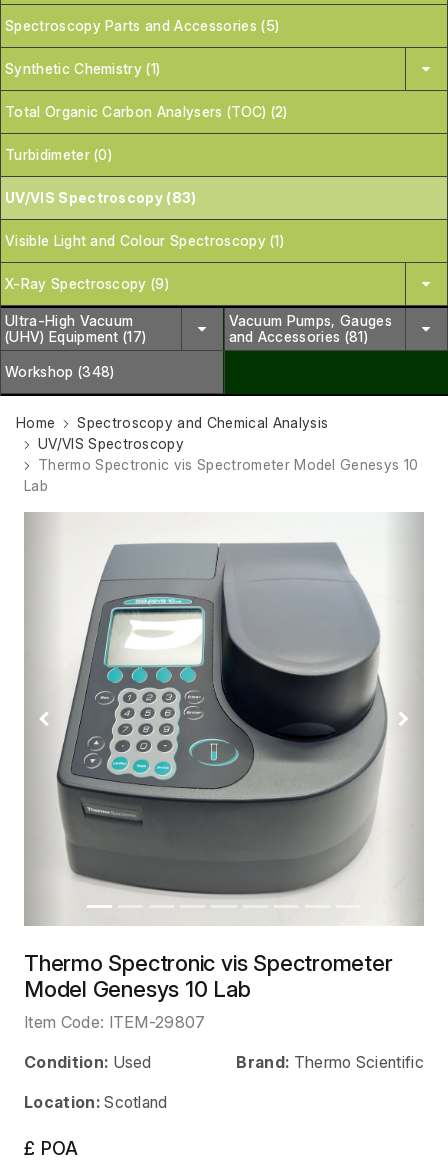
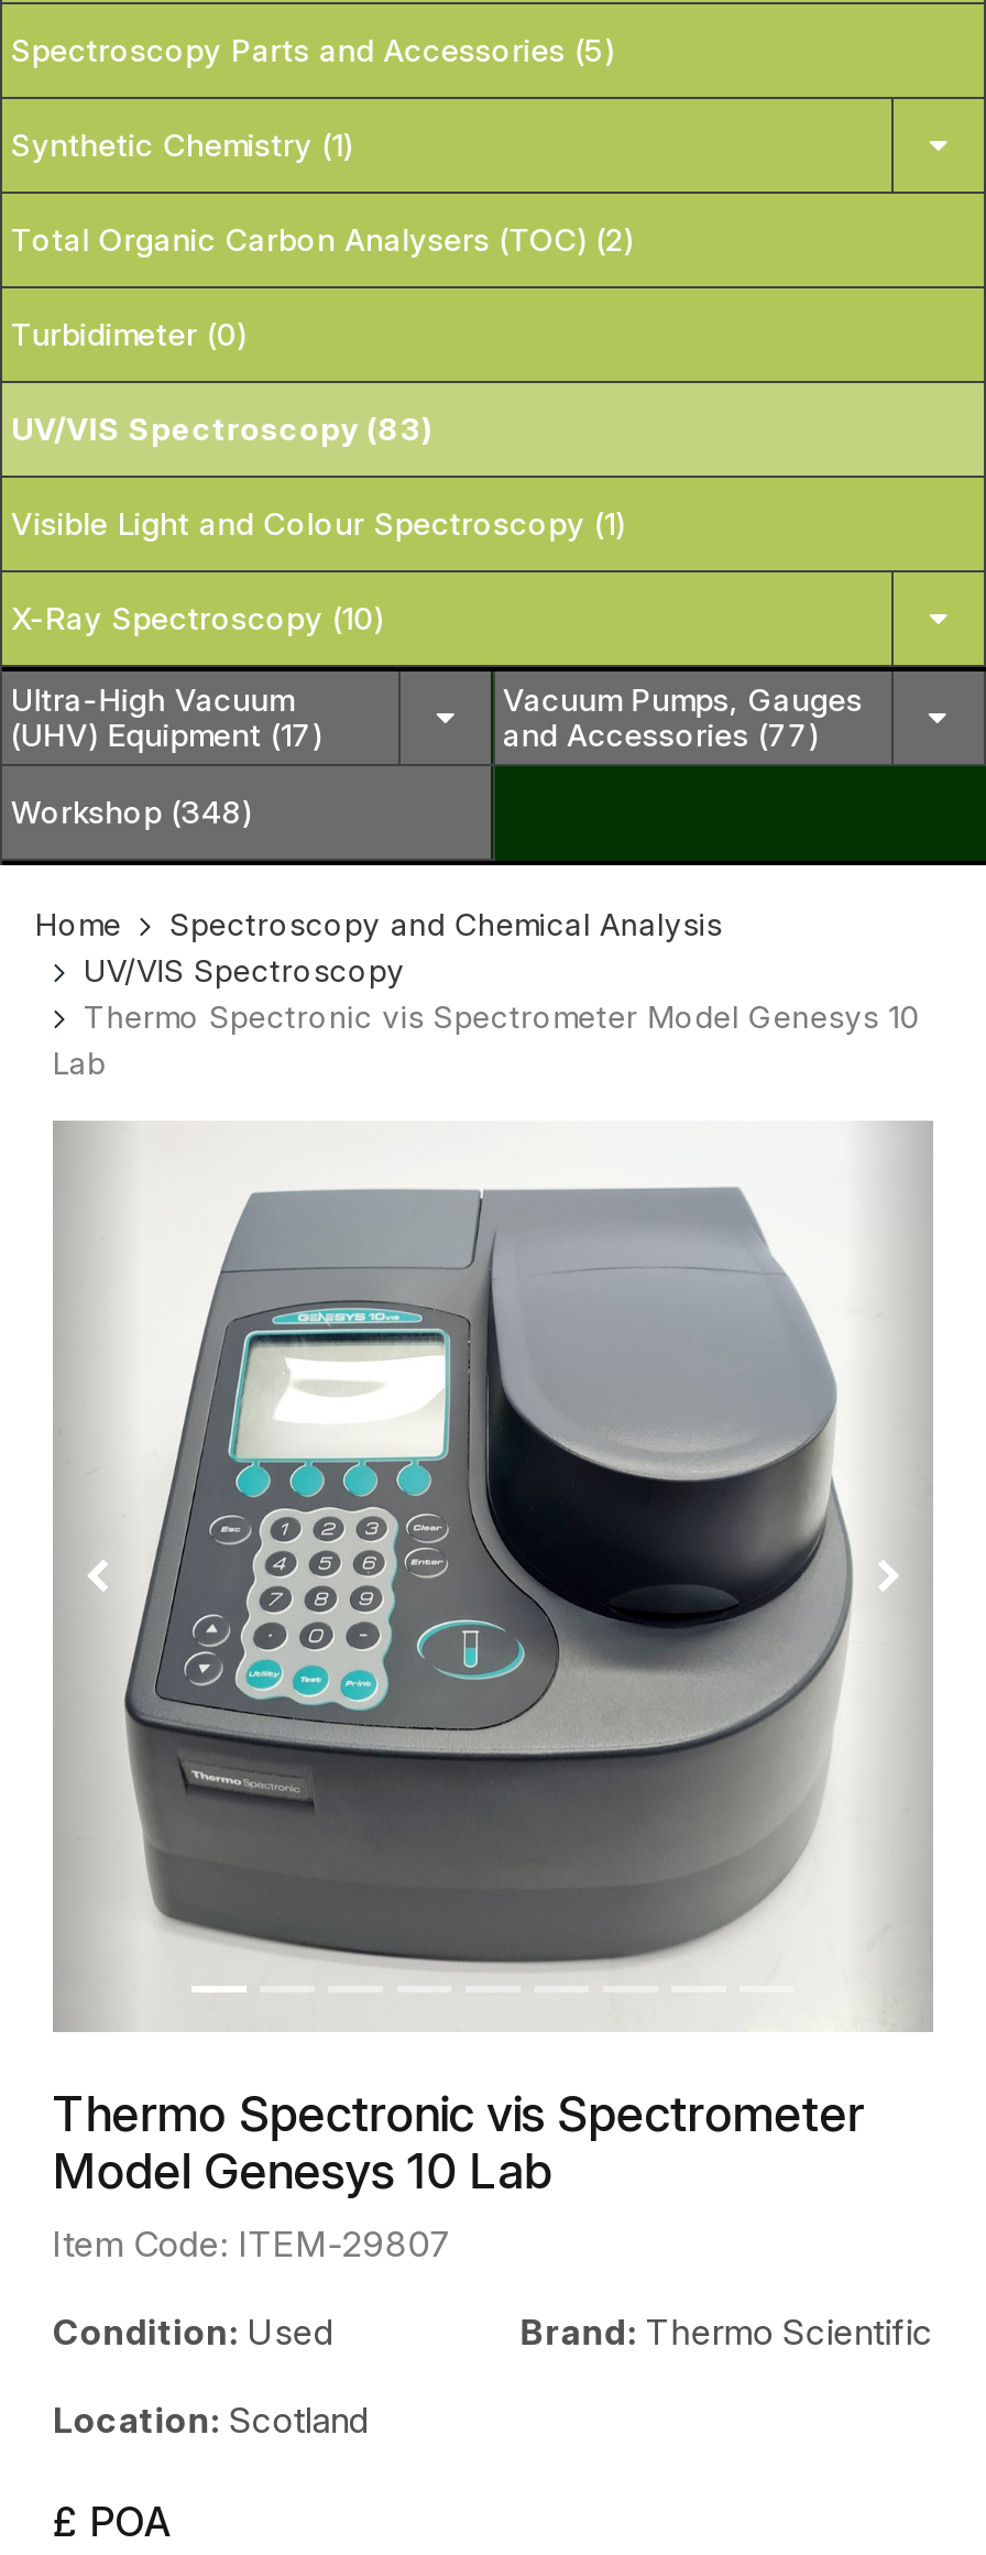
- X-Ray Spectroscopy (9)
+ X-Ray Spectroscopy (10)

- and Accessories (81)
+ and Accessories (77)
